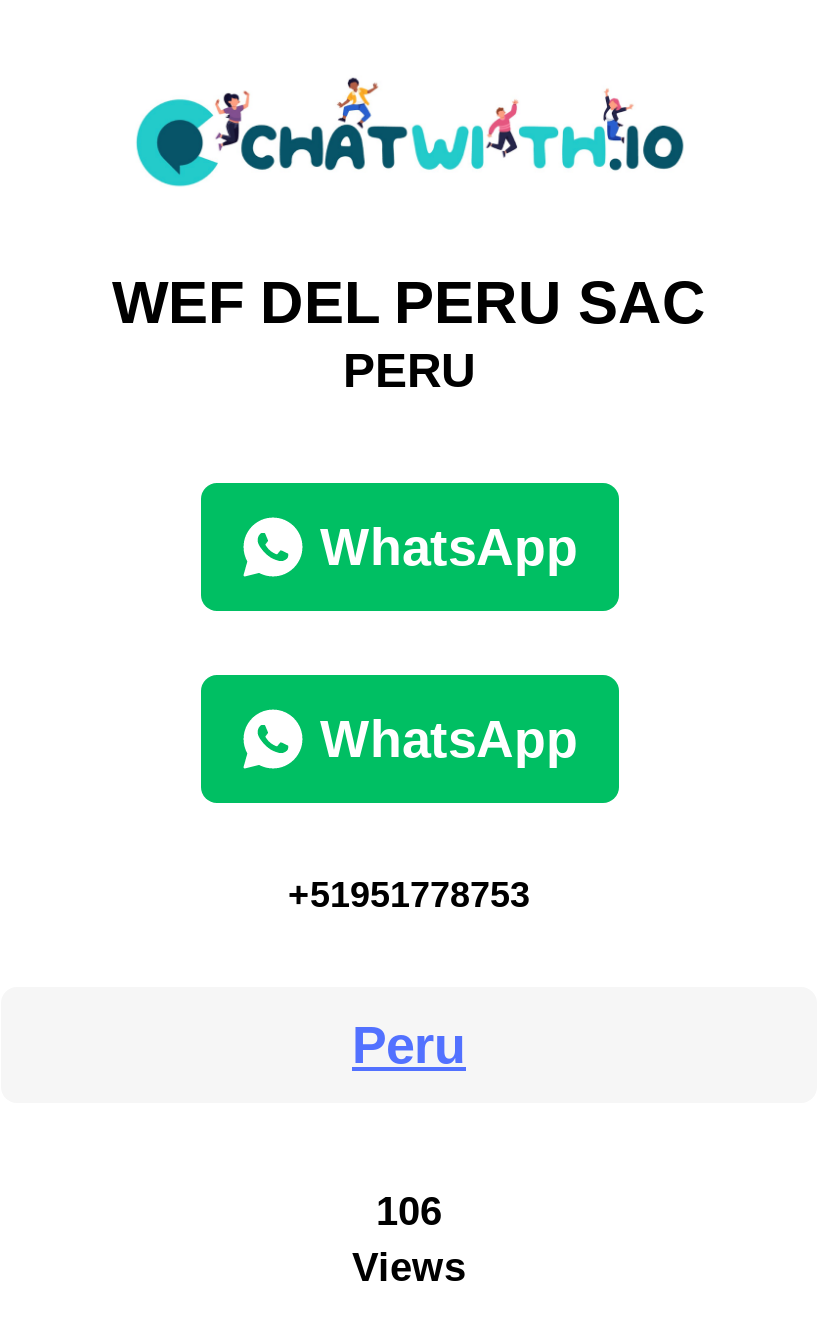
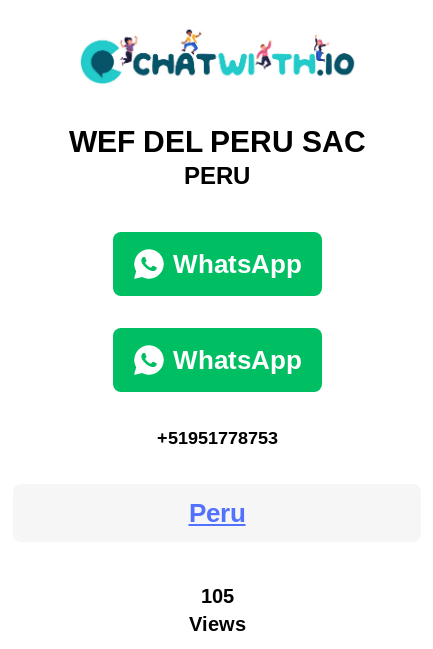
- 106
+ 105
